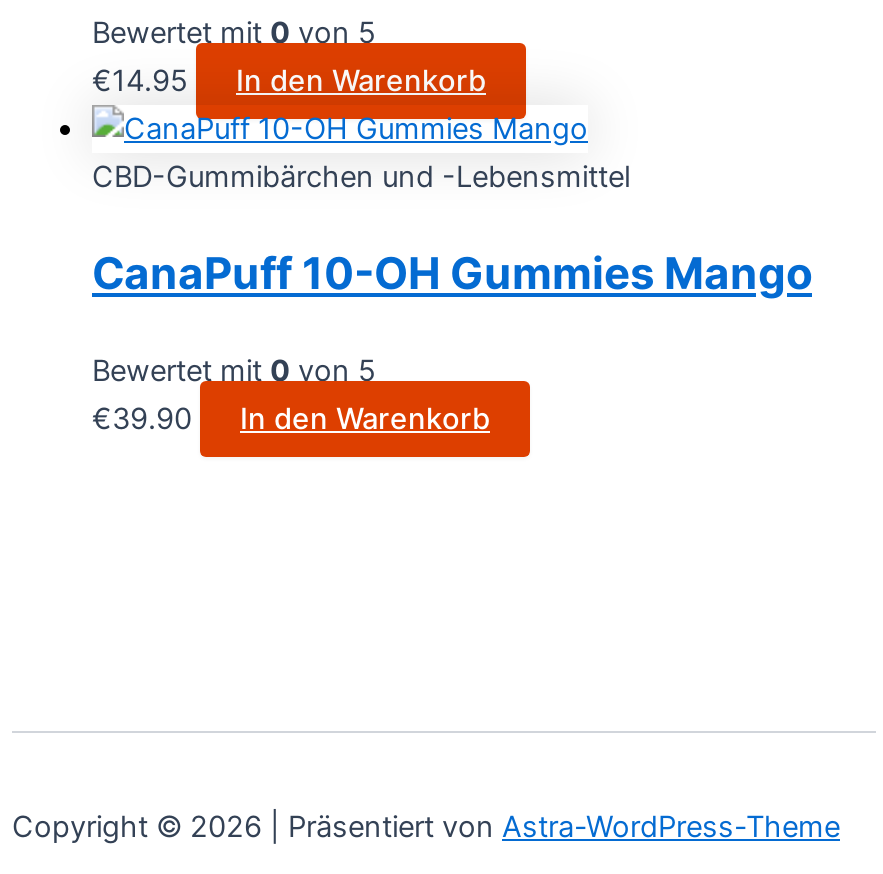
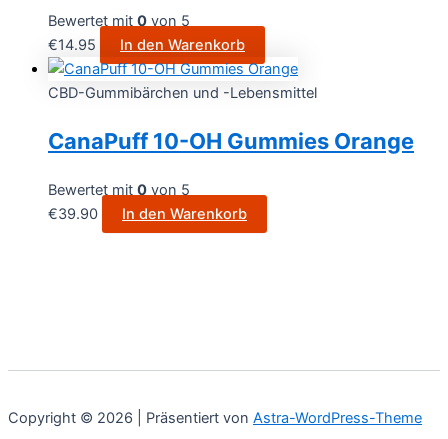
- CanaPuff 10-OH Gummies Mango
+ CanaPuff 10-OH Gummies Orange
